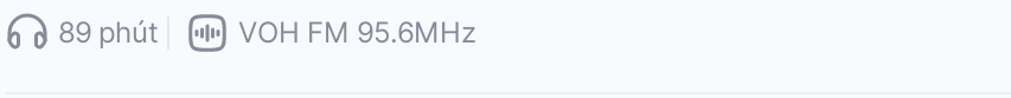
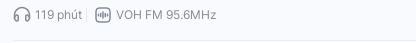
- 89 phút
+ 119 phút
